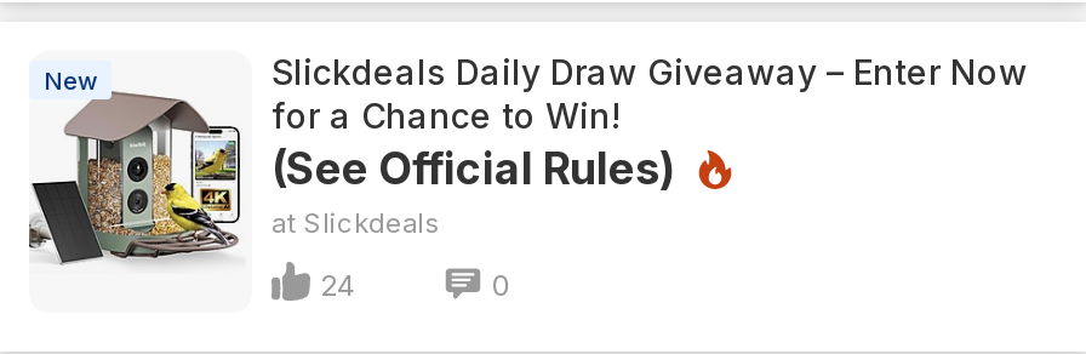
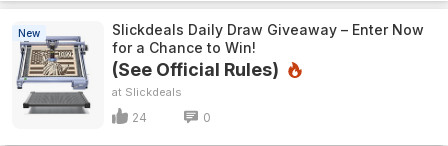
- [image]
+ [image]
